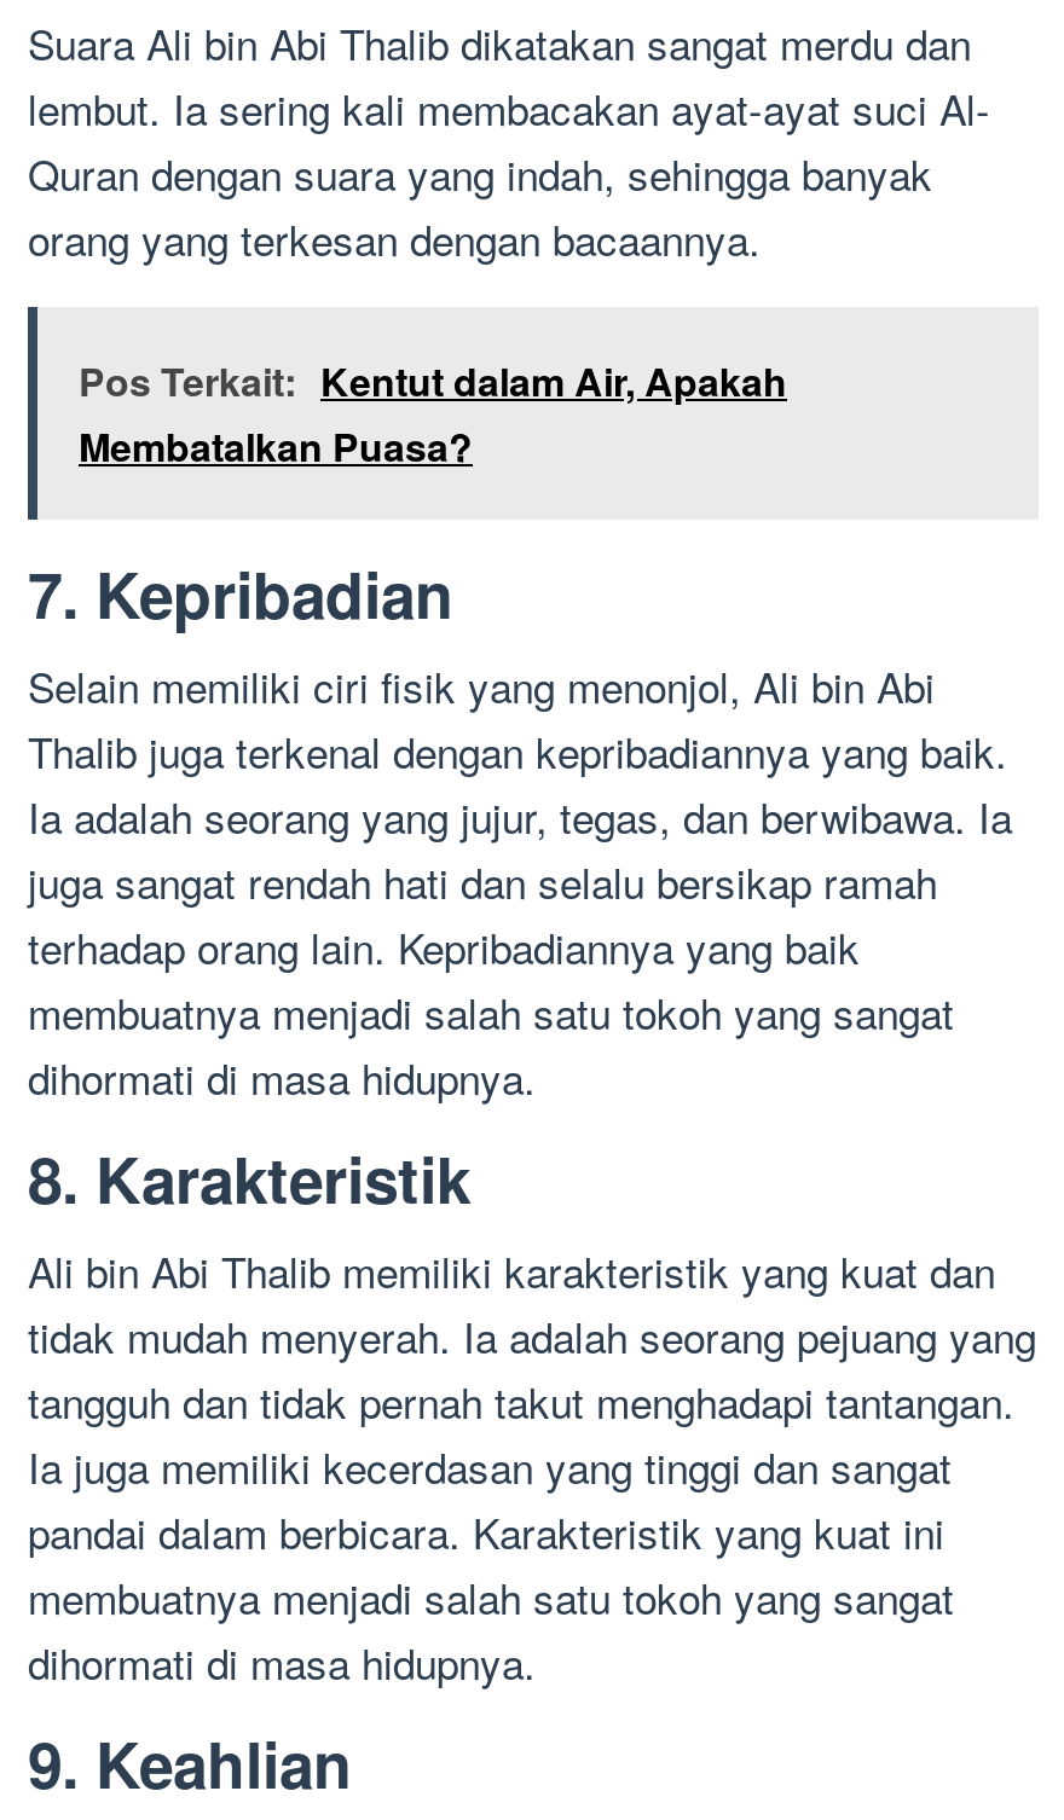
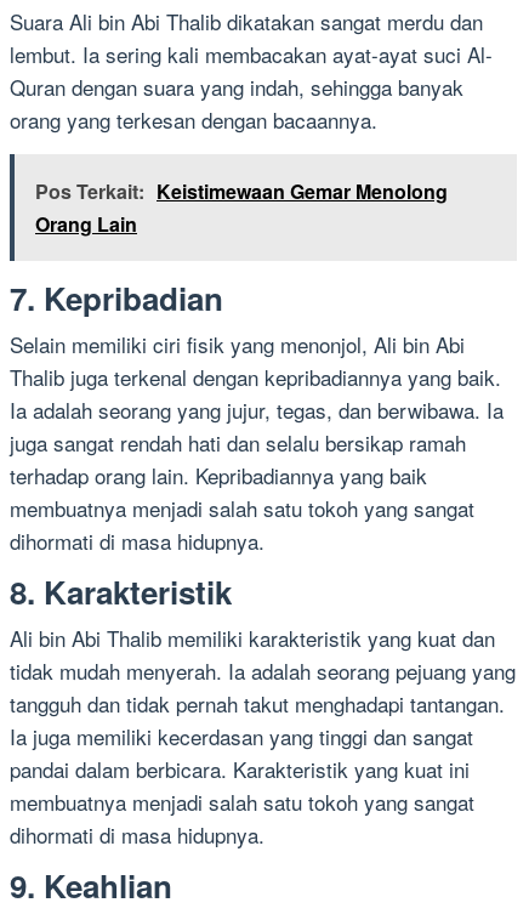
- Pos Terkait: Kentut dalam Air, Apakah
- Membatalkan Puasa?
+ Pos Terkait: Keistimewaan Gemar Menolong
+ Orang Lain
